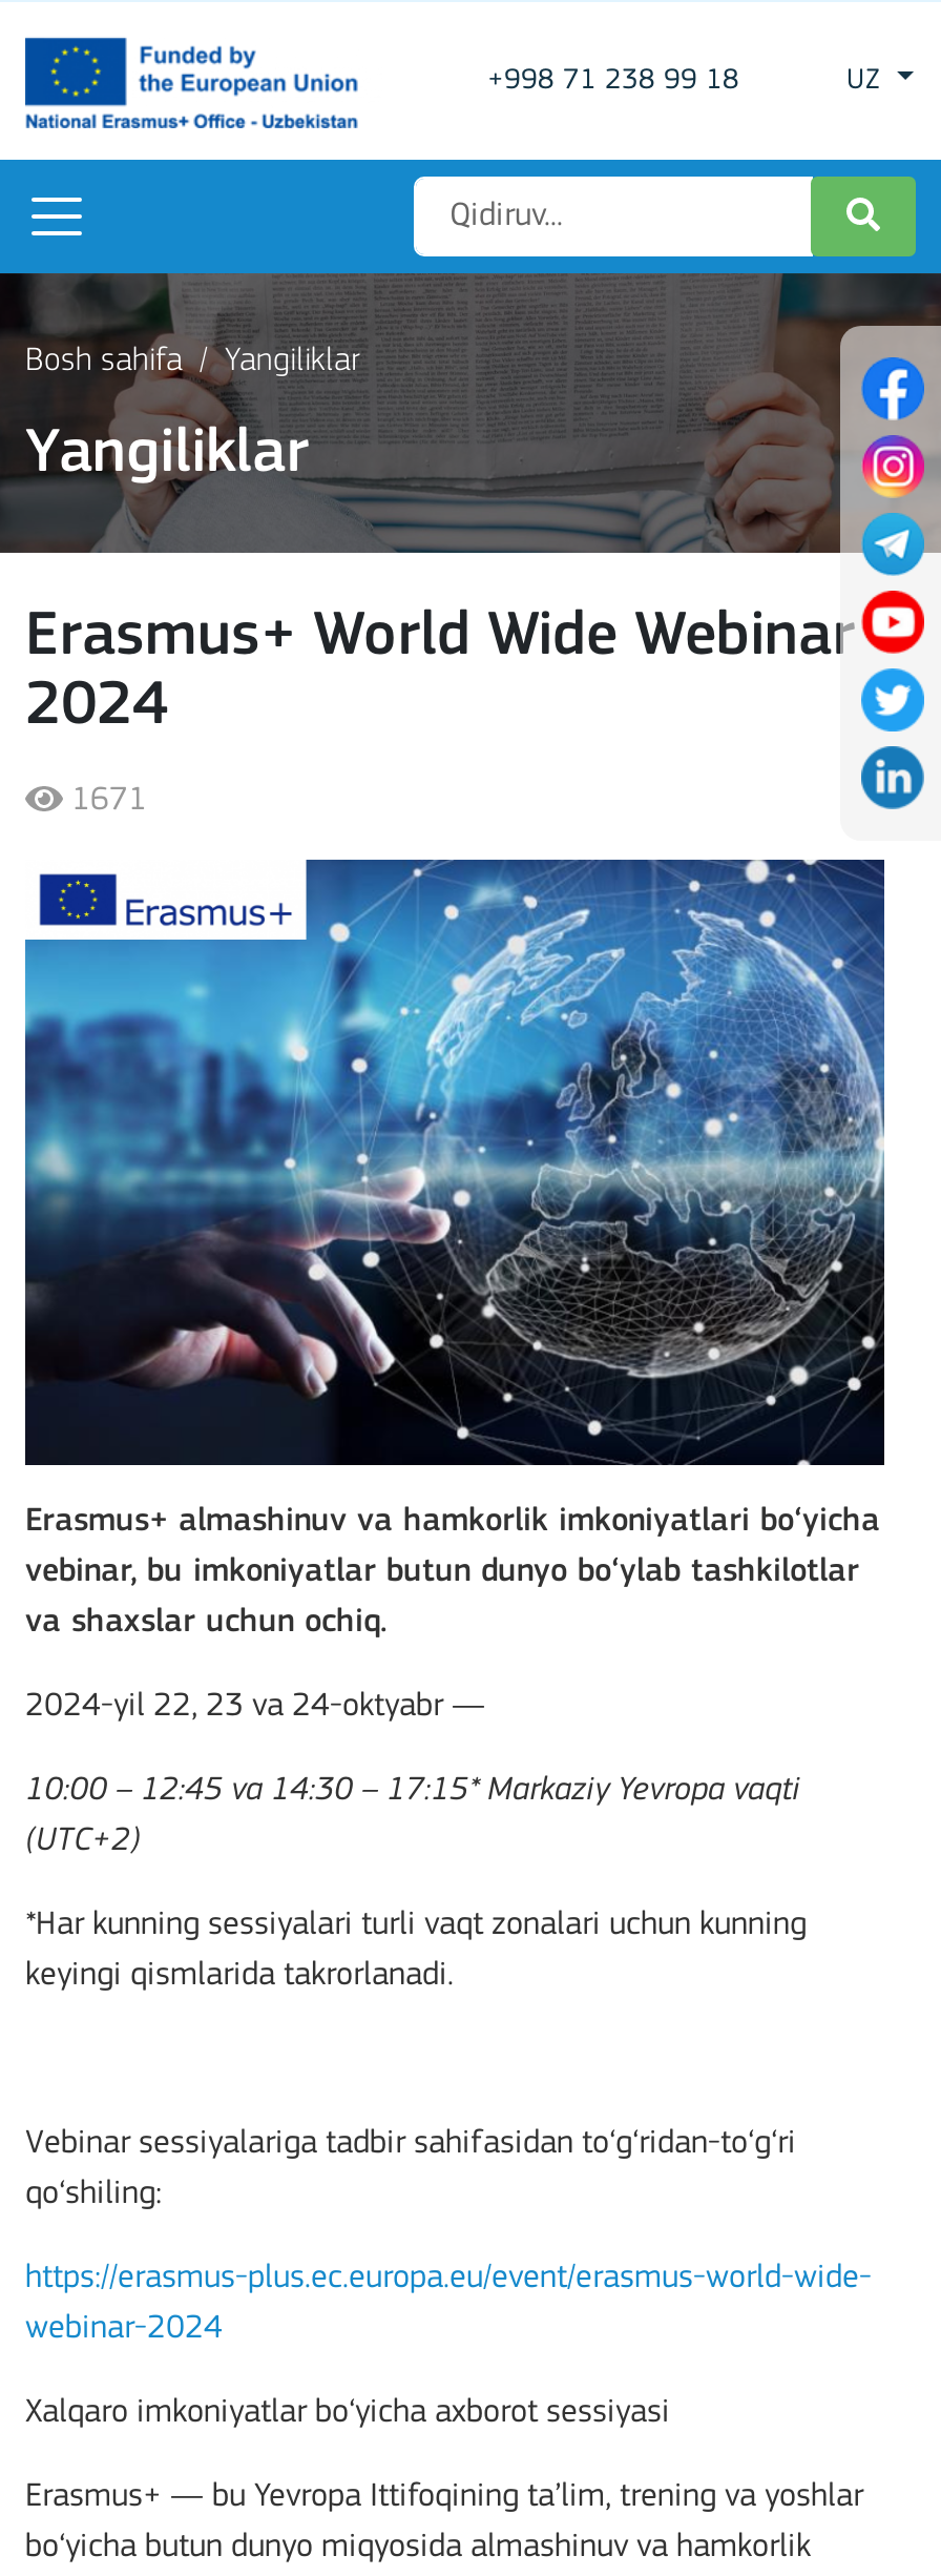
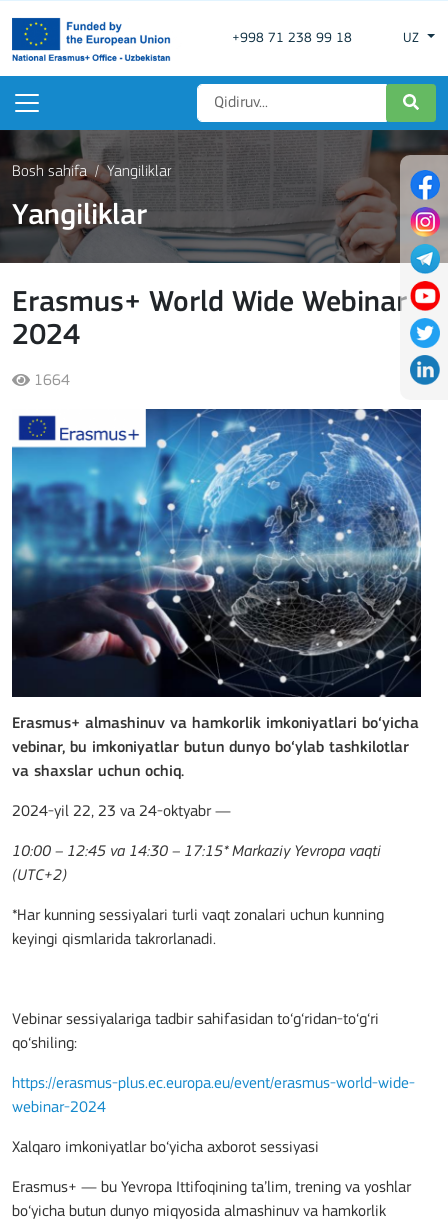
- 1671
+ 1664
